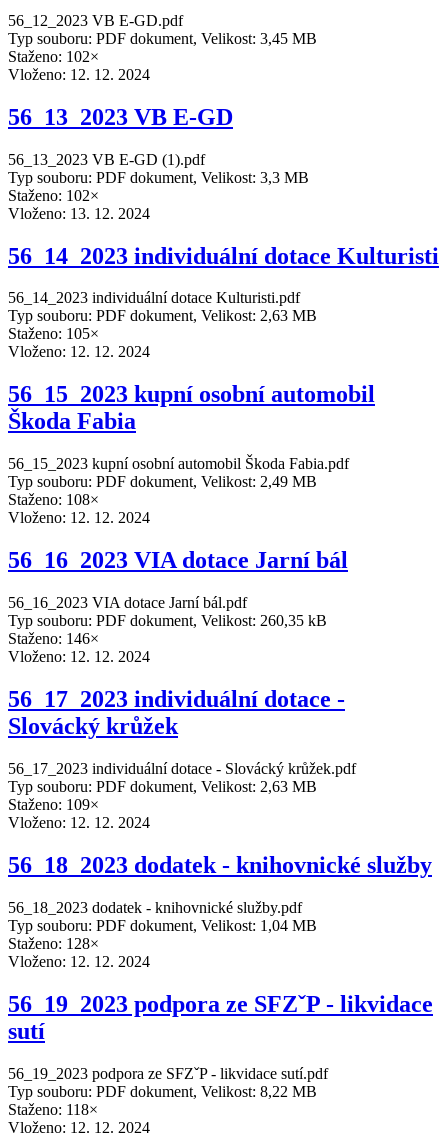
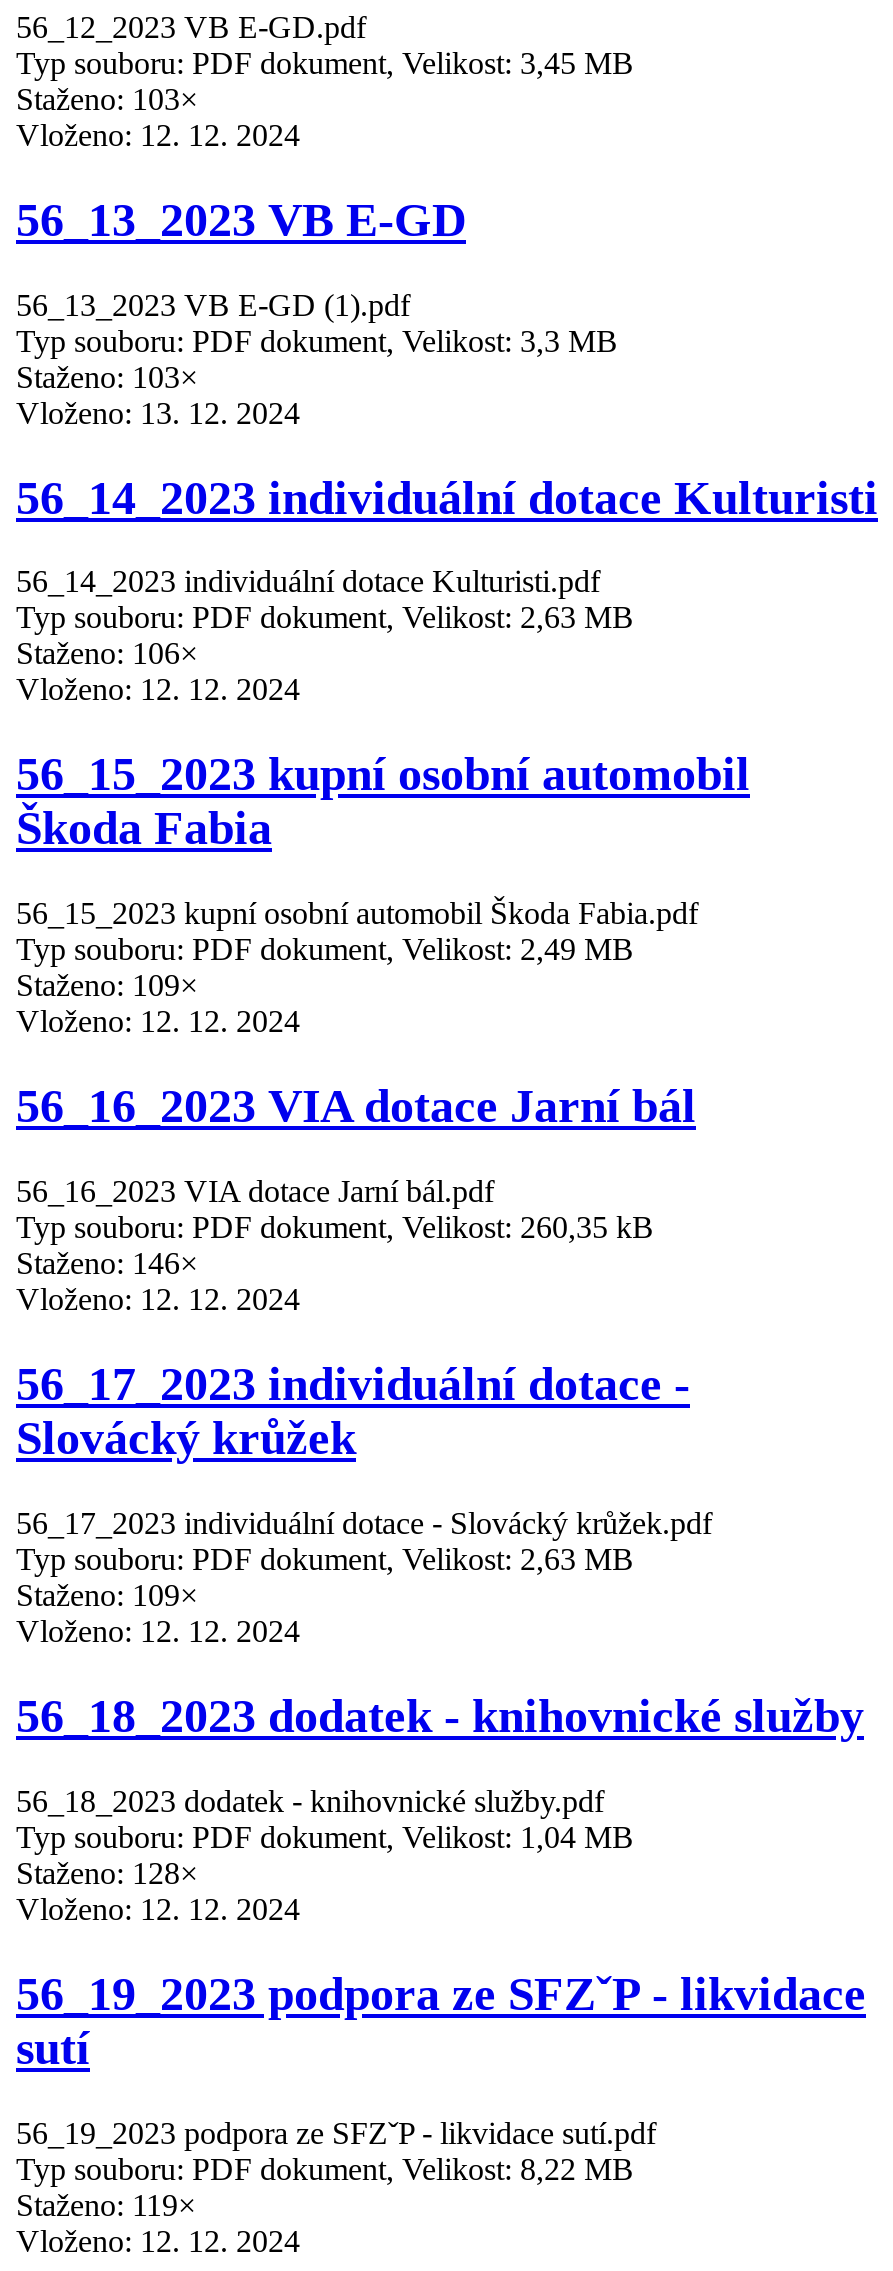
- Staženo: 102×
+ Staženo: 103×

- Staženo: 102×
+ Staženo: 103×

- Staženo: 105×
+ Staženo: 106×

- Staženo: 108×
+ Staženo: 109×

- Staženo: 118×
+ Staženo: 119×
